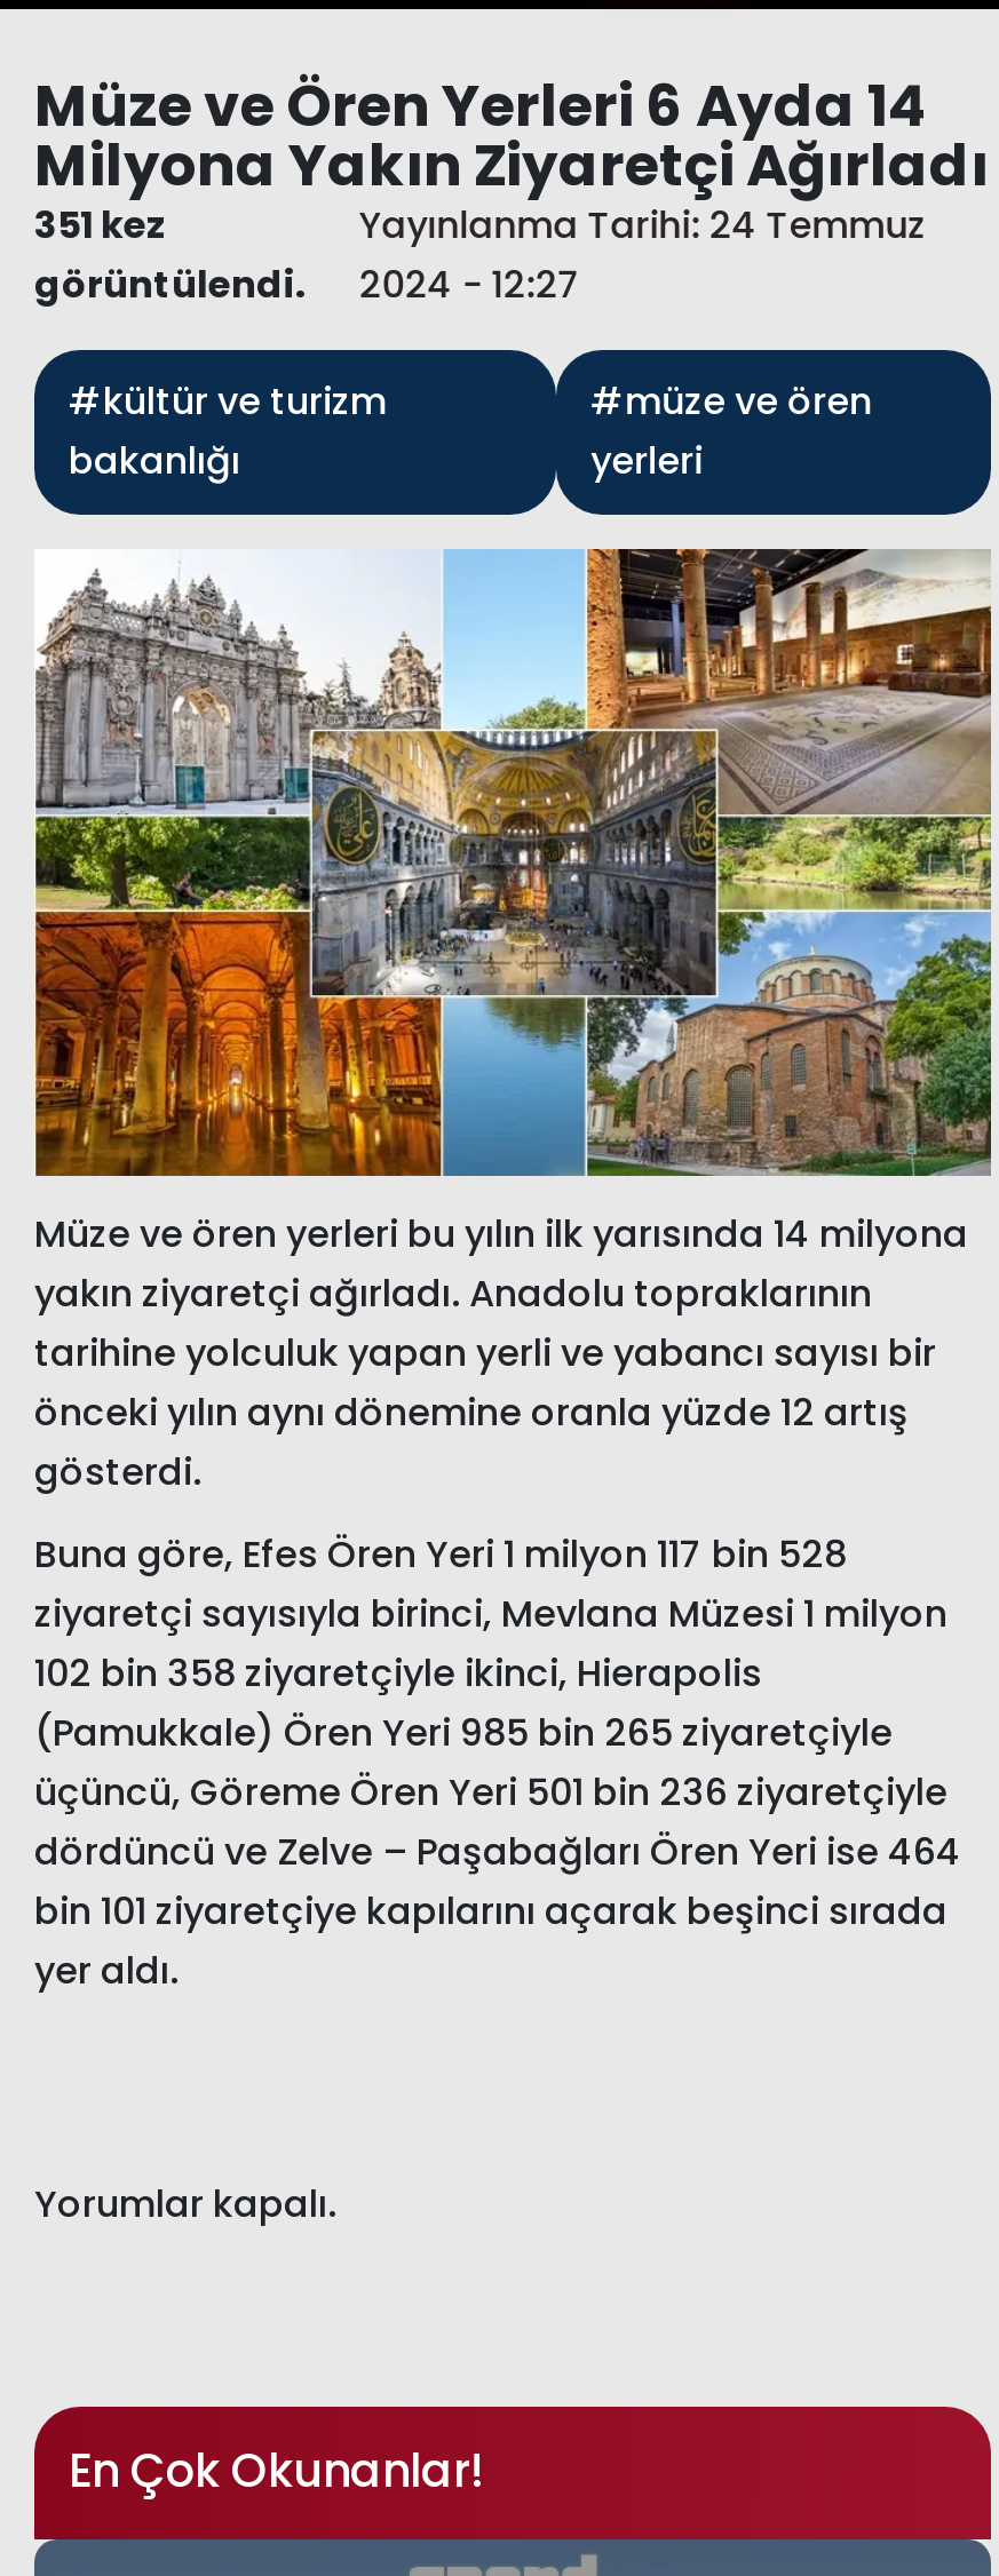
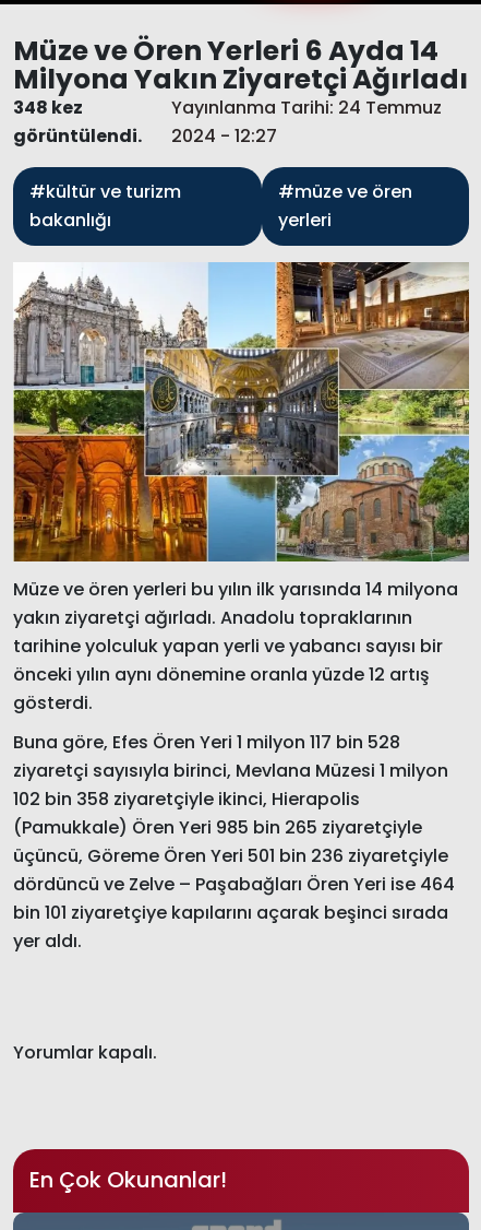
- 351 kez
+ 348 kez
